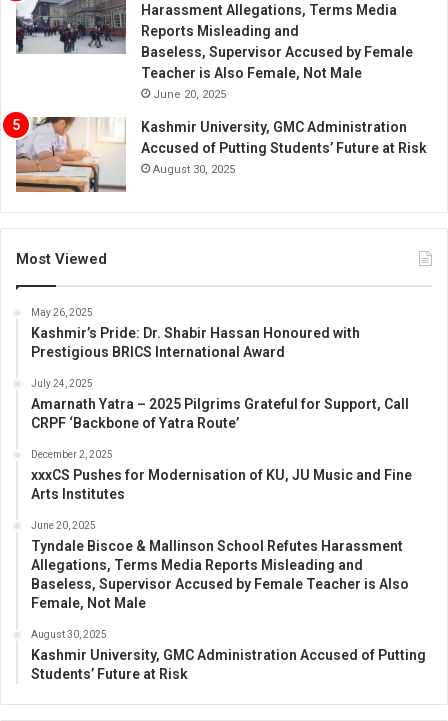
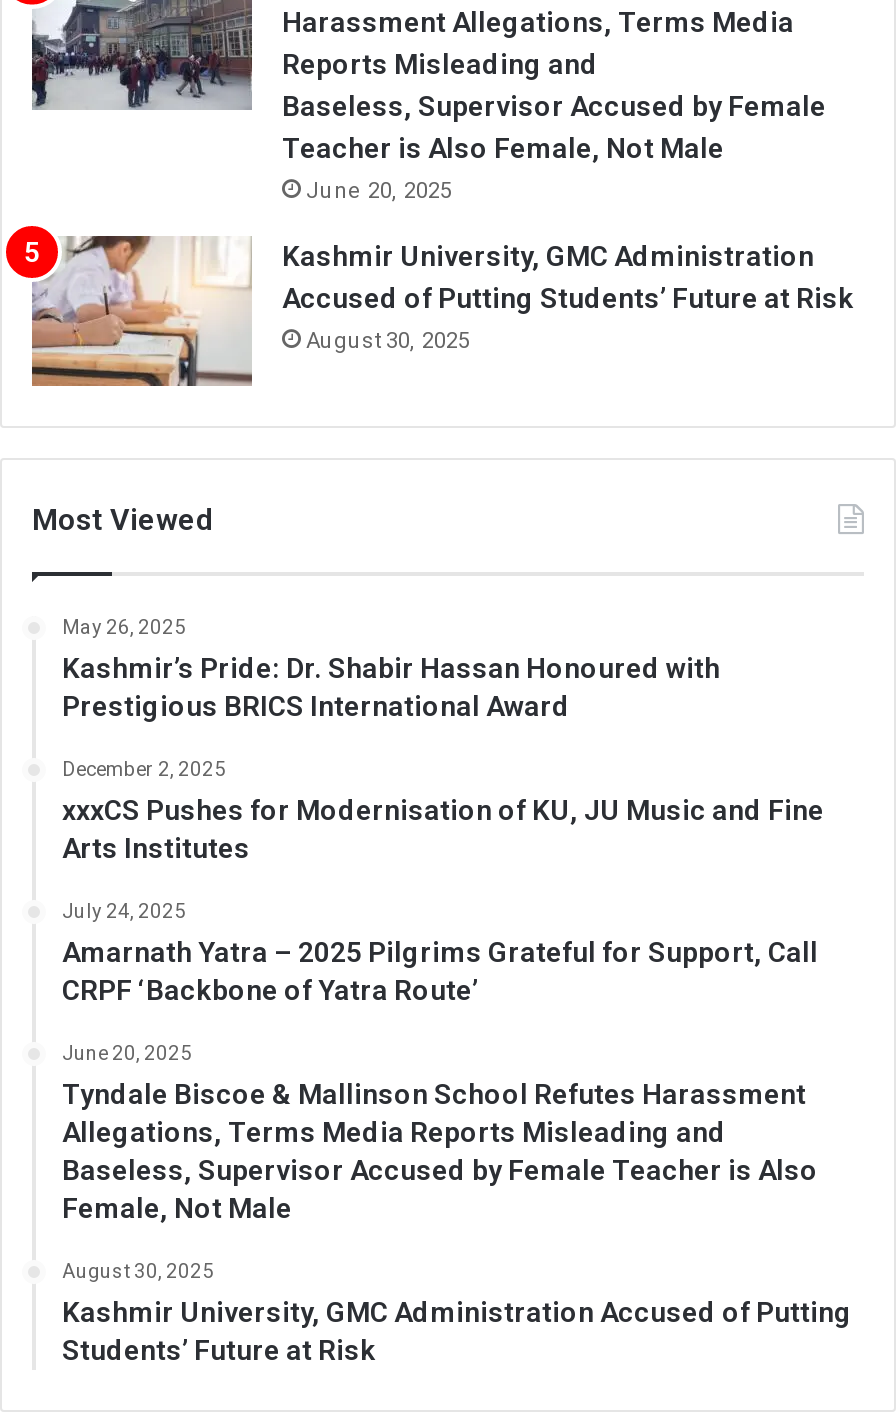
moved down: July 24, 2025 | Amarnath Yatra – 2025 Pilgrims Grateful for Support, Call | CRPF ‘Backbone of Yatra Route’

moved up: December 2, 2025 | xxxCS Pushes for Modernisation of KU, JU Music and Fine | Arts Institutes
